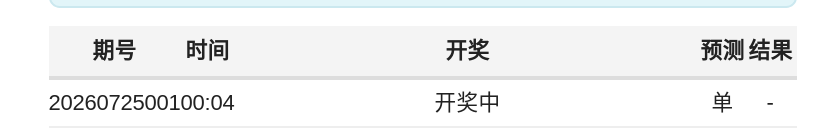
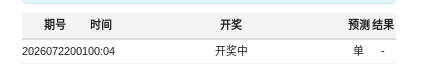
- 20260725001 00:04
+ 20260722001 00:04
